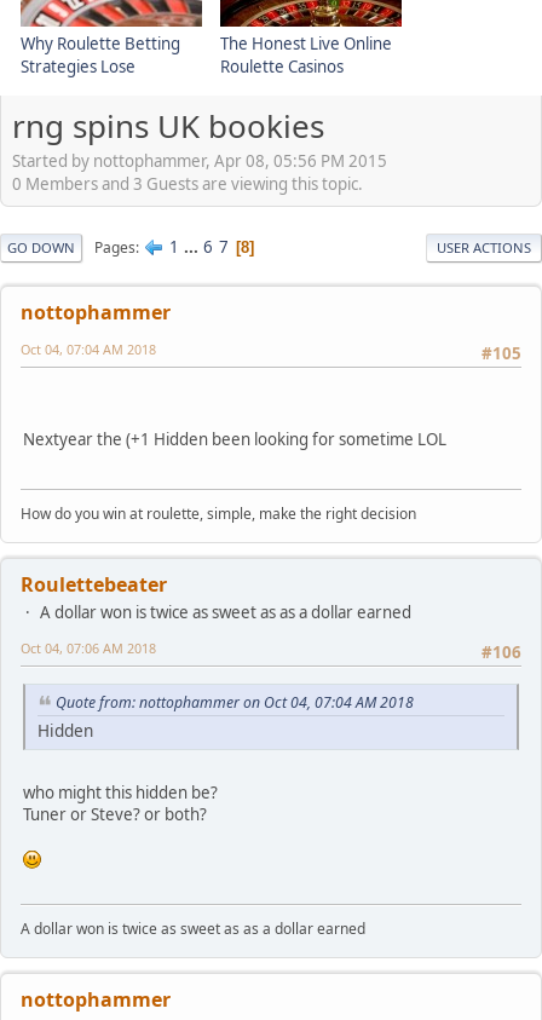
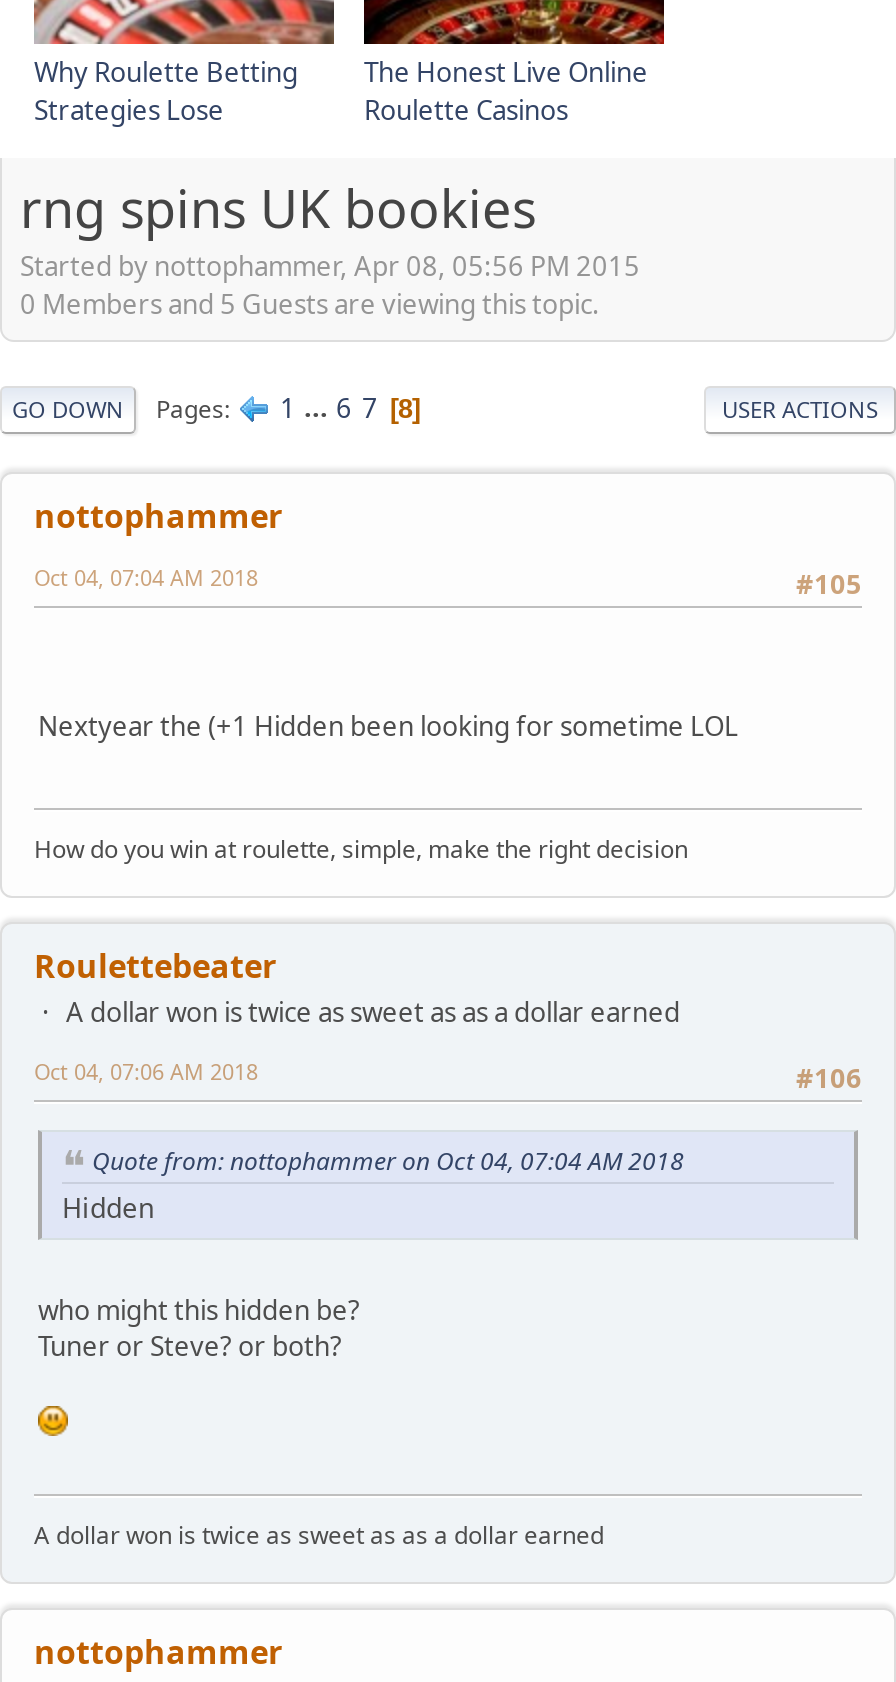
- 0 Members and 3 Guests are viewing this topic.
+ 0 Members and 5 Guests are viewing this topic.
